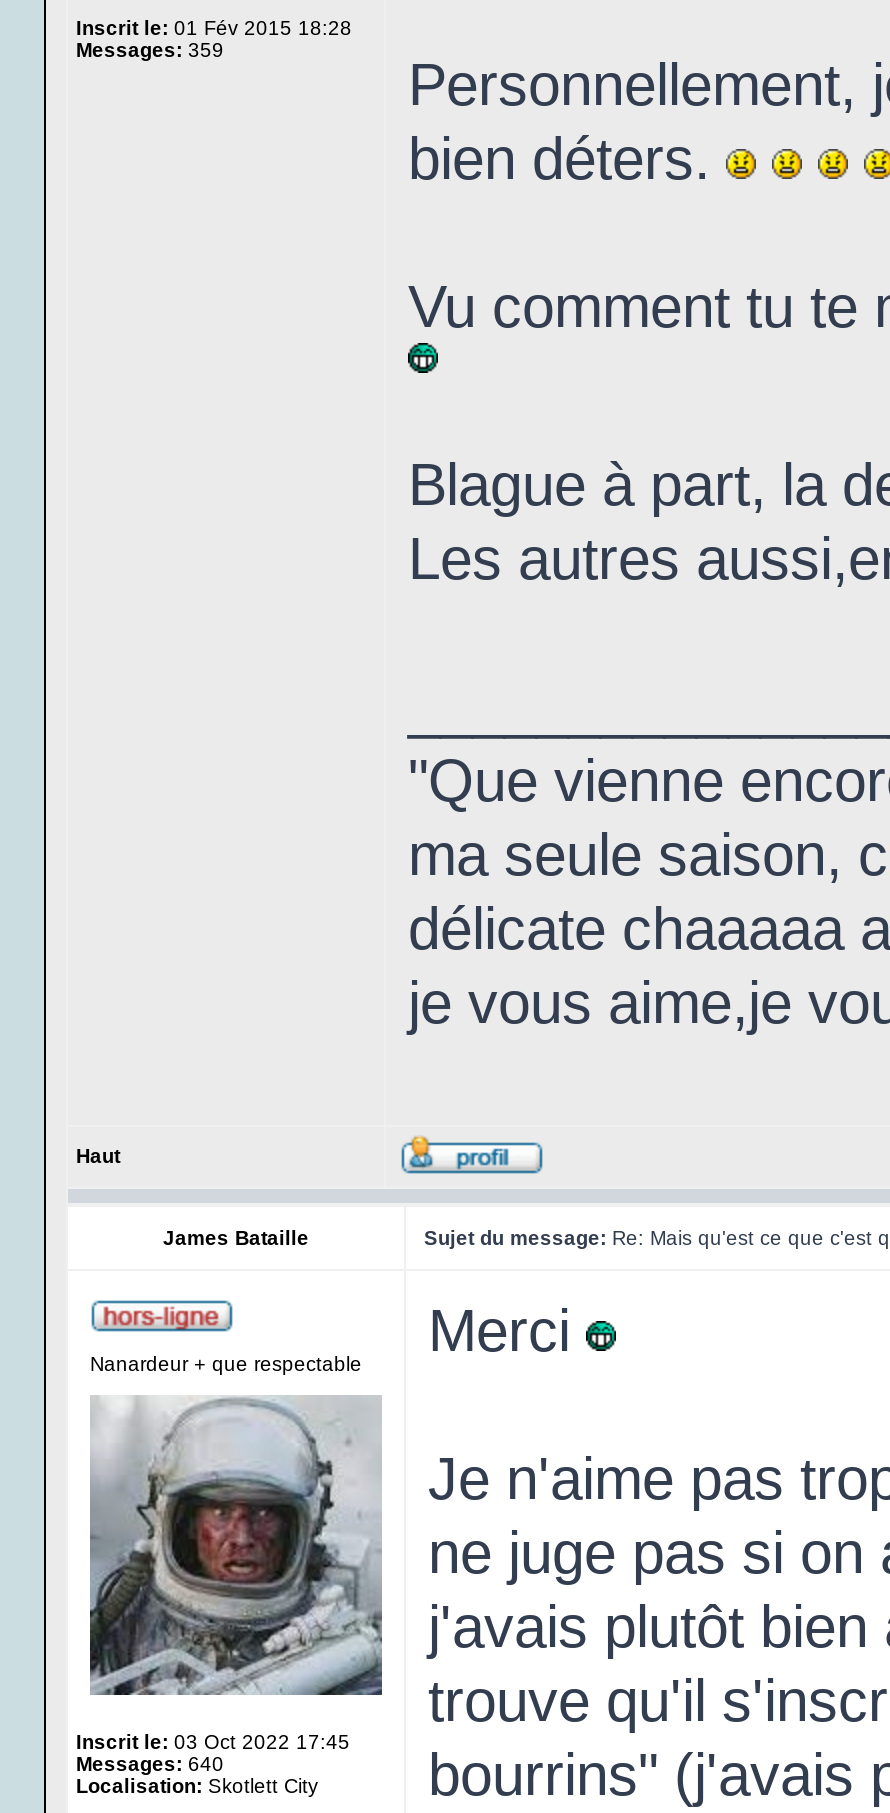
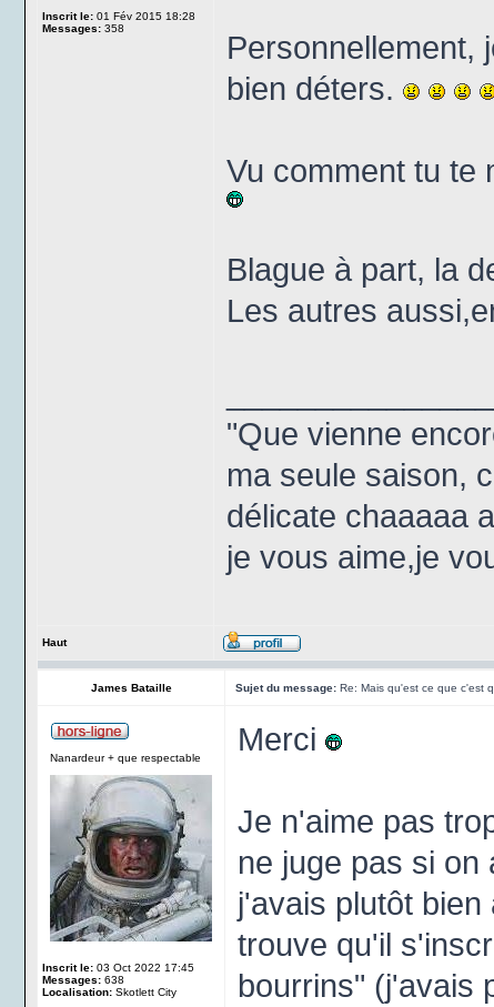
- Messages: 359
+ Messages: 358

- Messages: 640
+ Messages: 638
